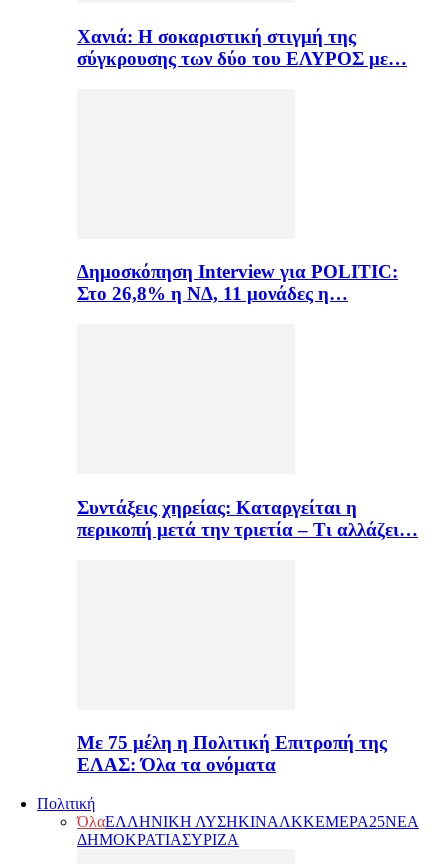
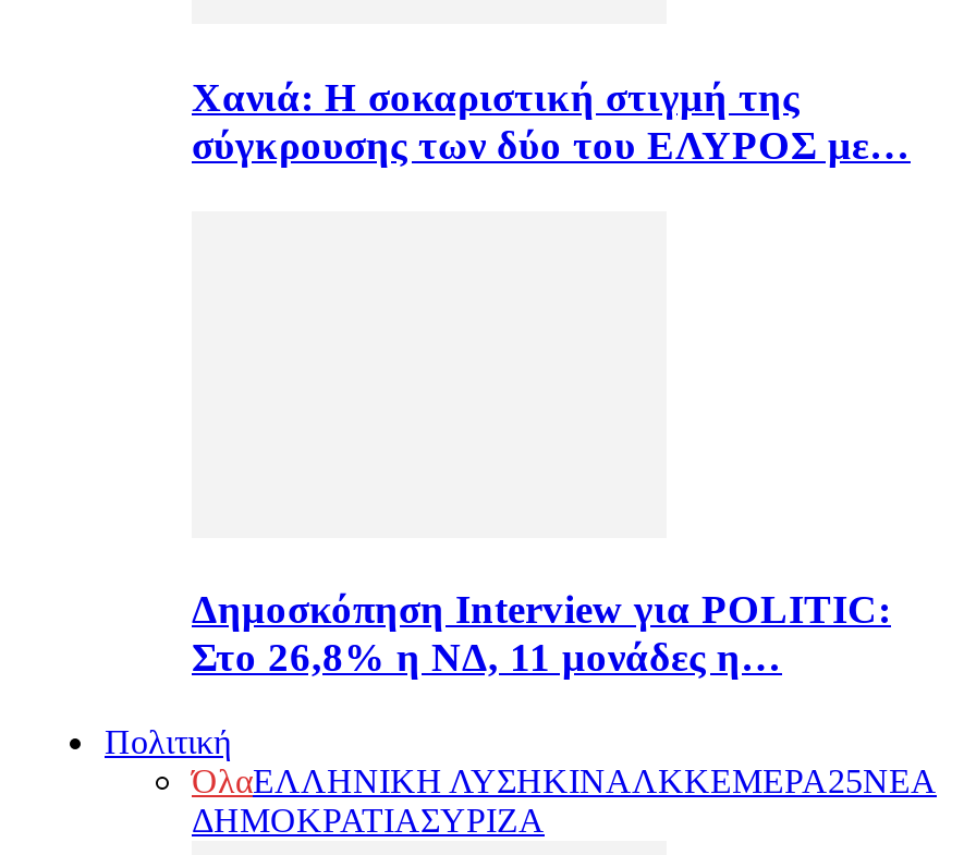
- Συντάξεις χηρείας: Καταργείται η
- περικοπή μετά την τριετία – Τι αλλάζει…

- Με 75 μέλη η Πολιτική Επιτροπή της
- ΕΛΑΣ: Όλα τα ονόματα
